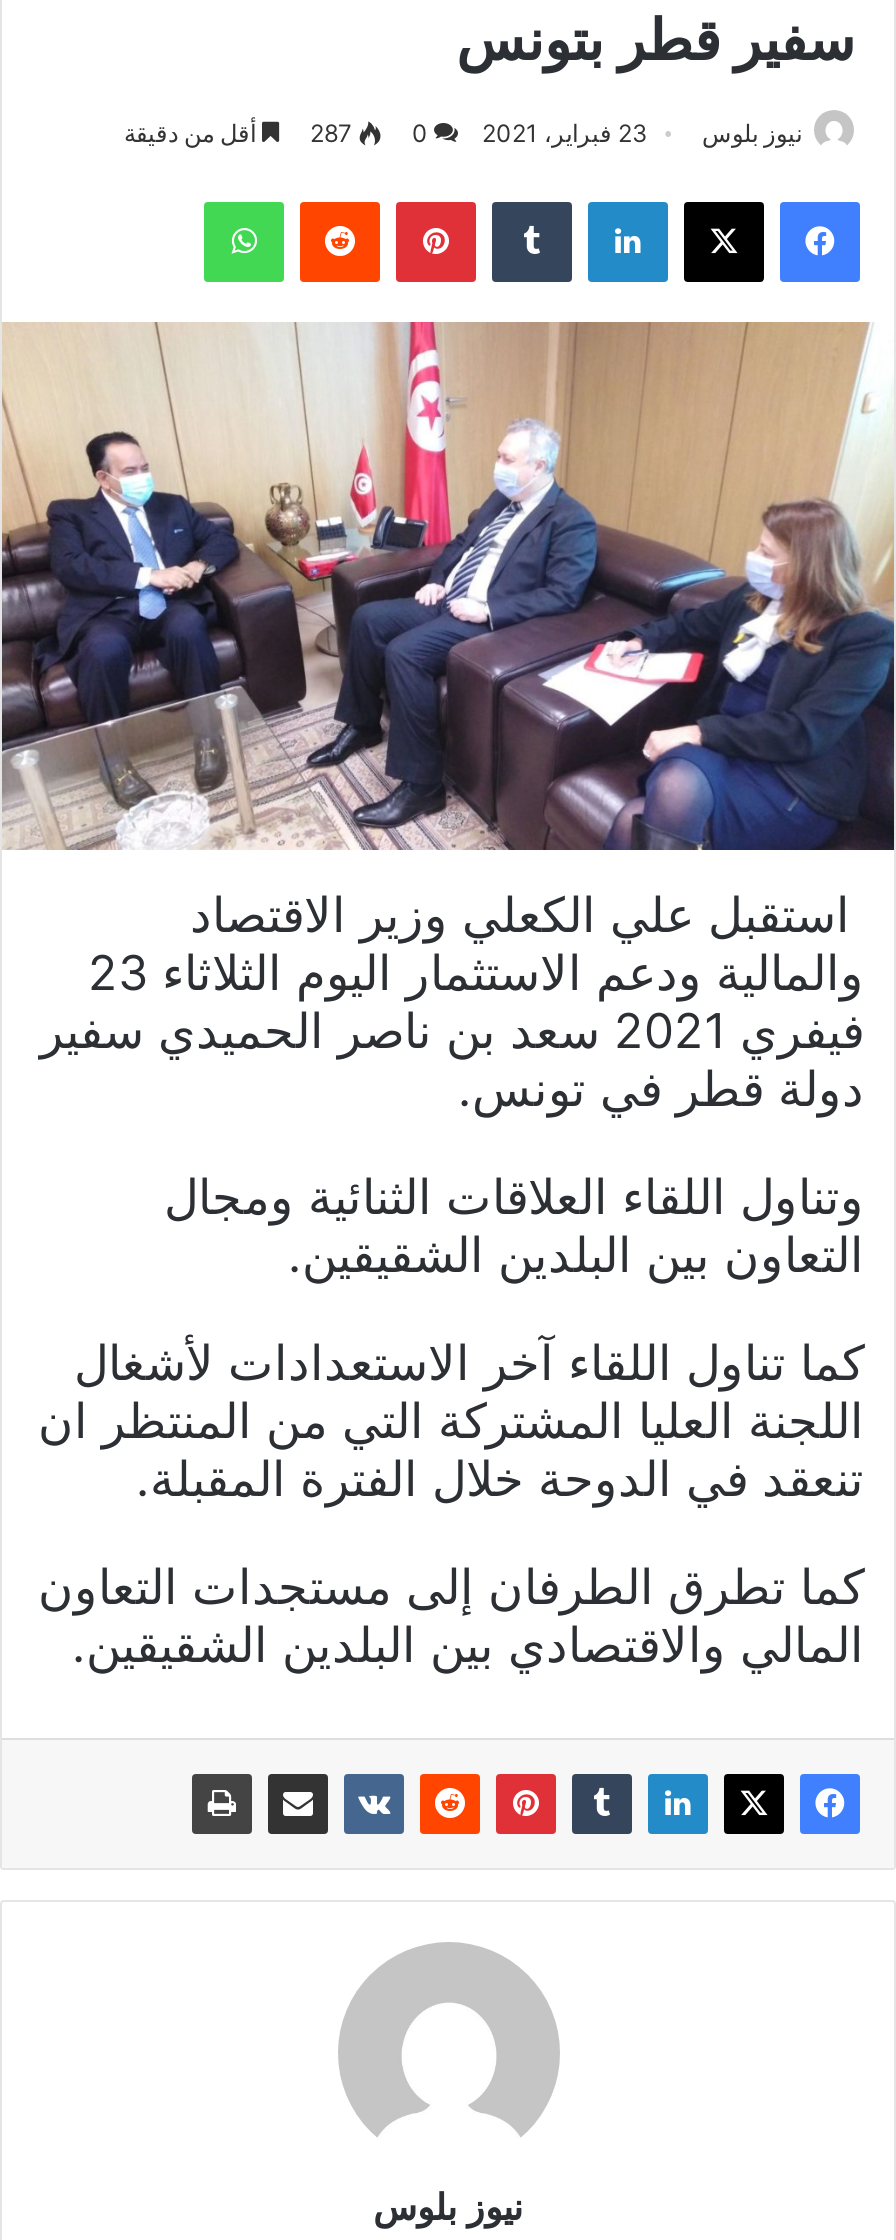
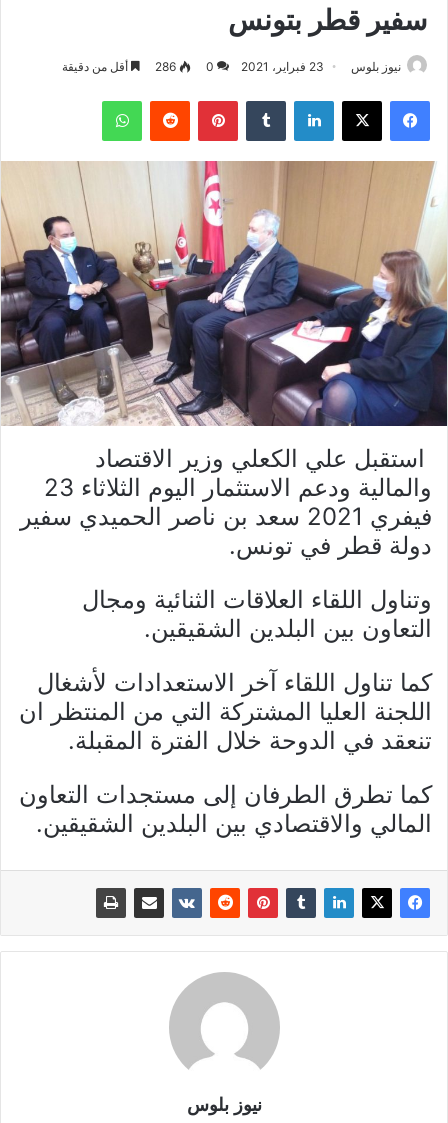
- 287
+ 286
